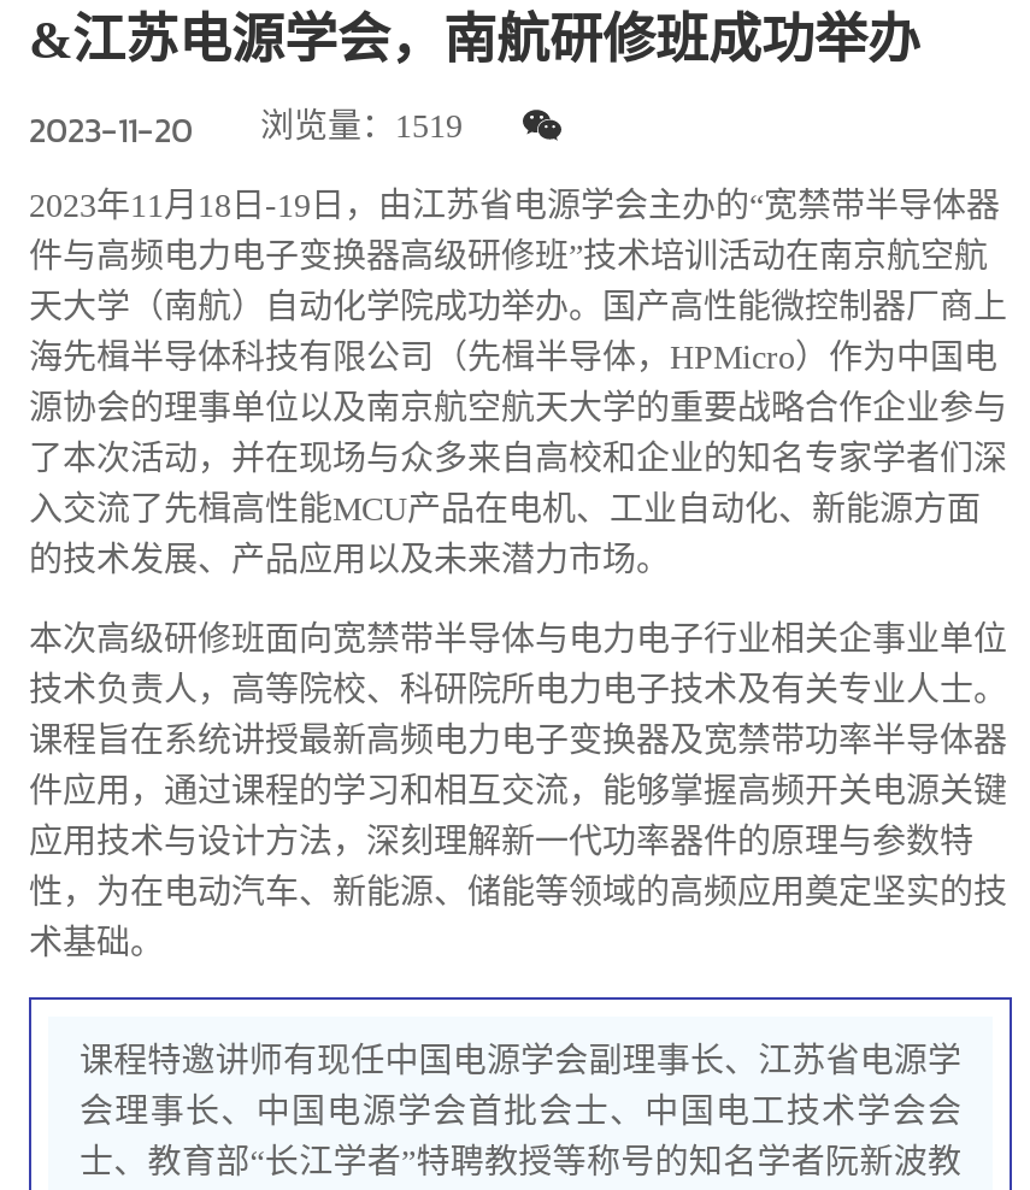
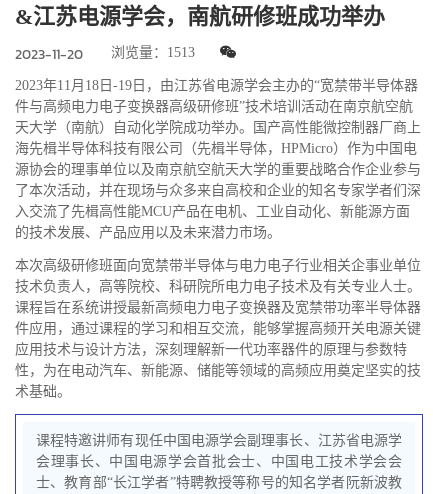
- 2023-11-20 浏览量：1519
+ 2023-11-20 浏览量：1513
